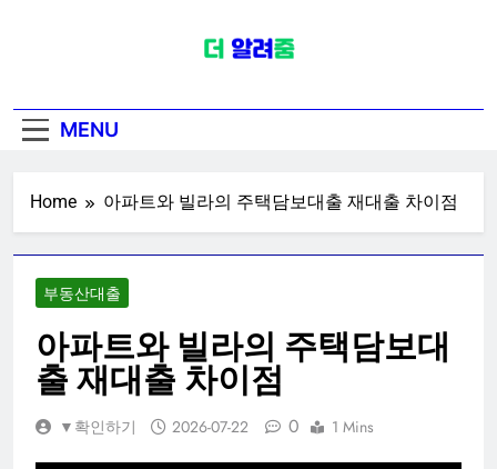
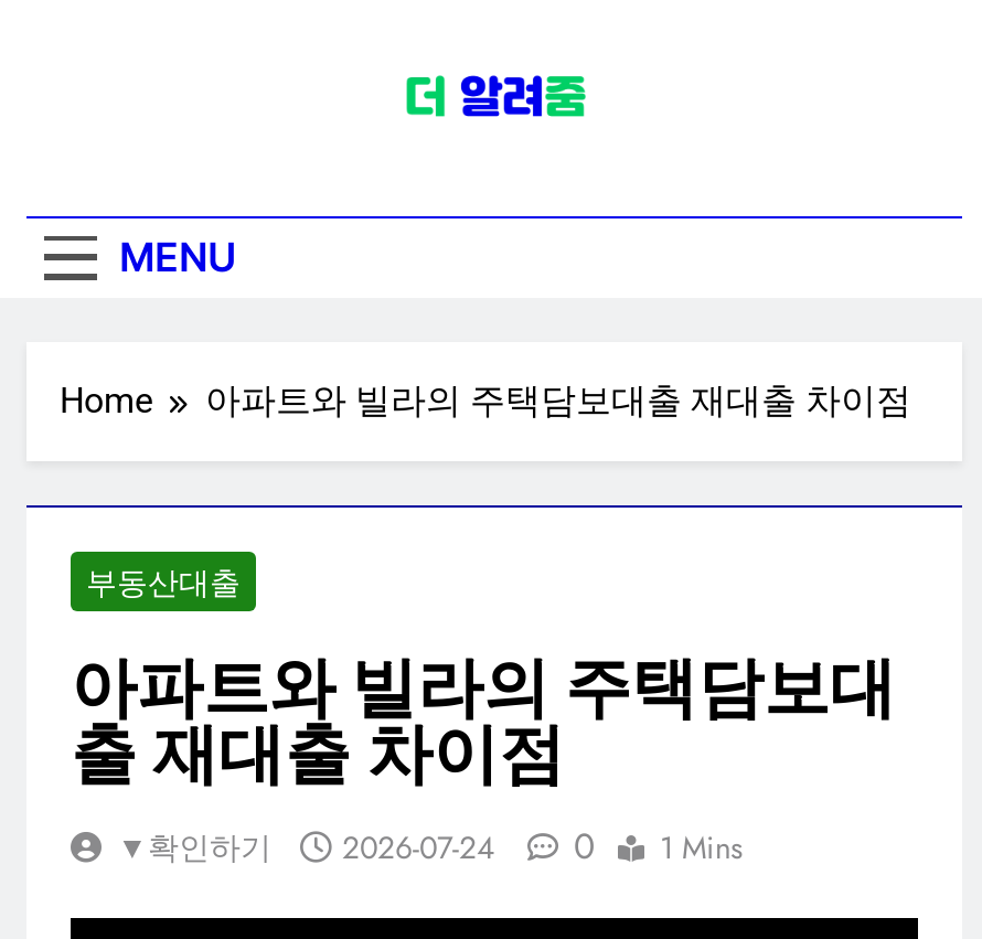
- 2026-07-22
+ 2026-07-24
